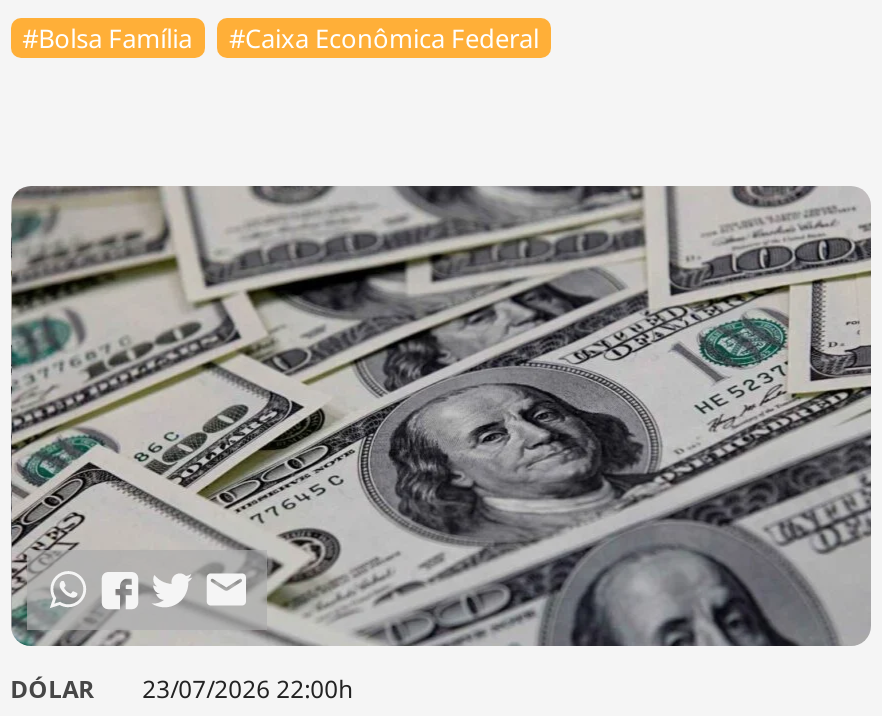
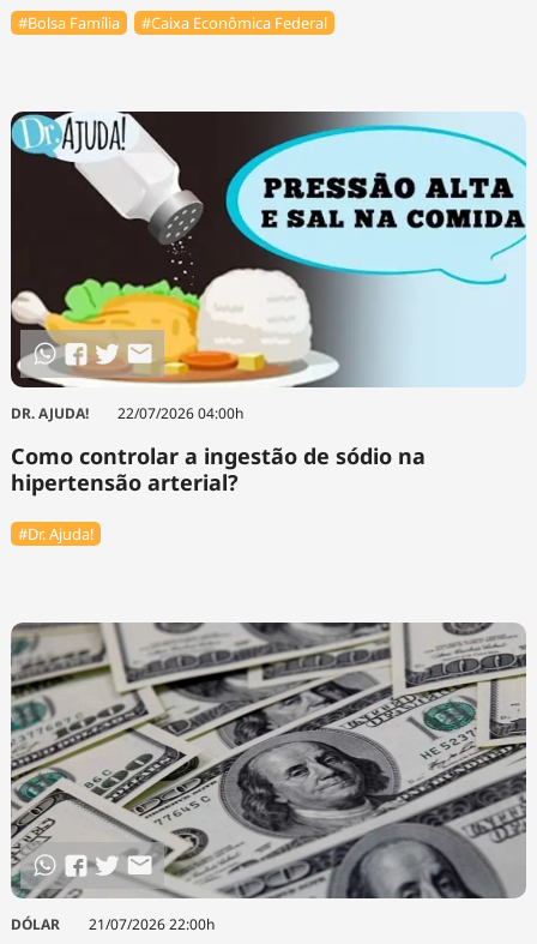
+ [image]
+ DR. AJUDA!
+ 22/07/2026 04:00h
+ Como controlar a ingestão de sódio na
+ hipertensão arterial?
+ #Dr. Ajuda!

- DÓLAR 23/07/2026 22:00h
+ DÓLAR 21/07/2026 22:00h
